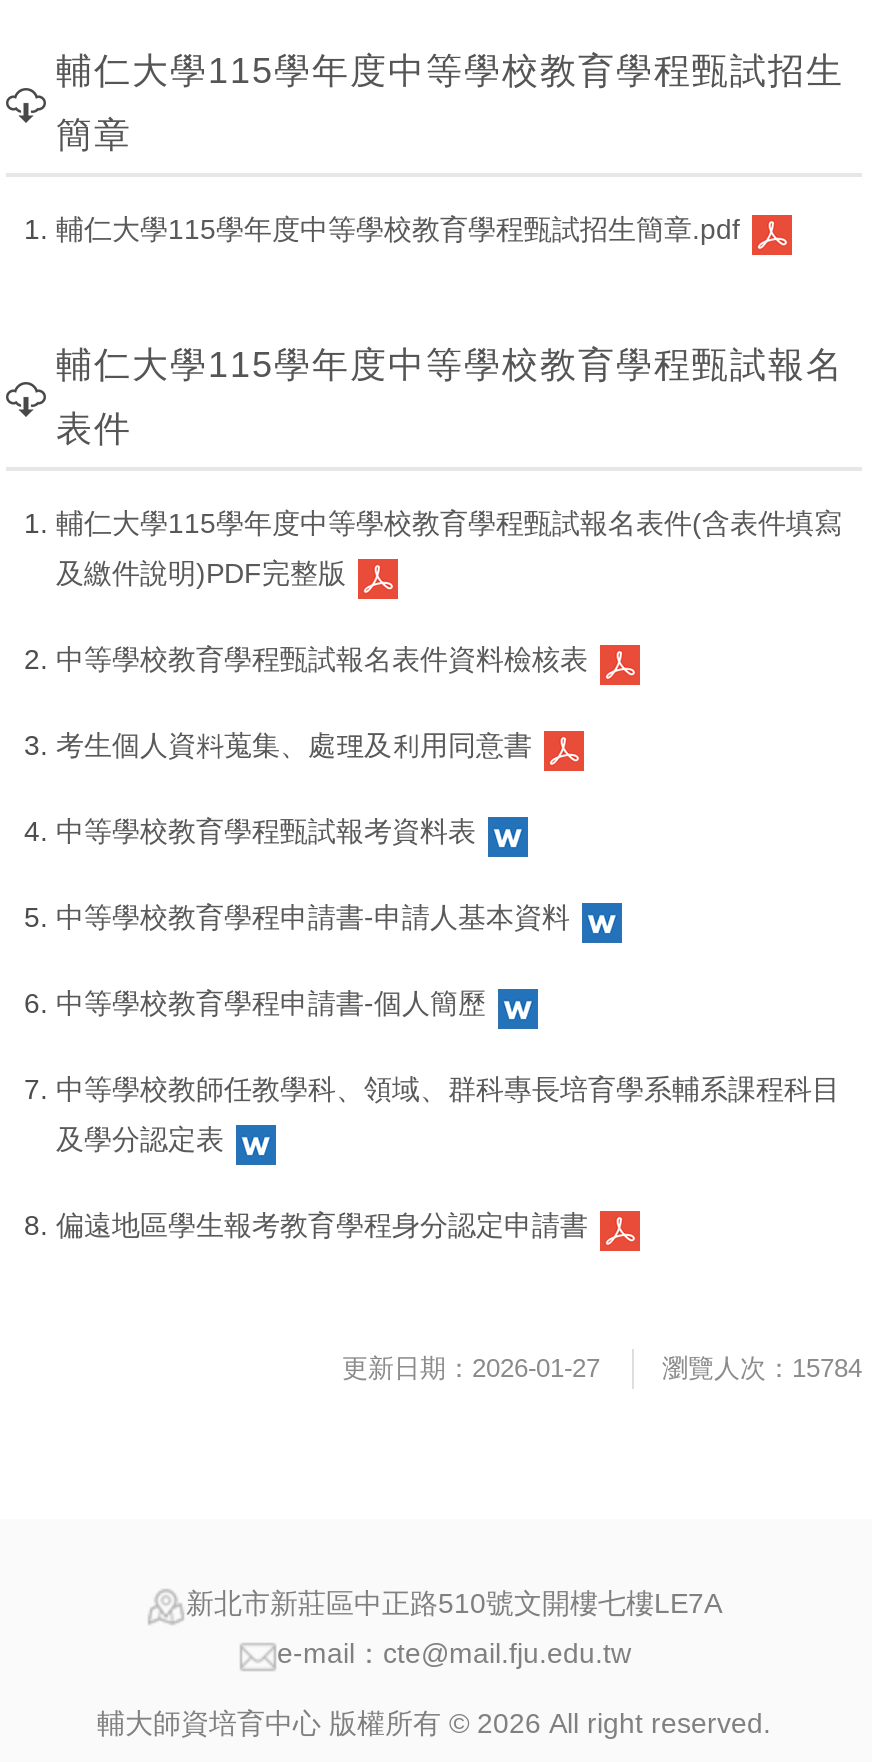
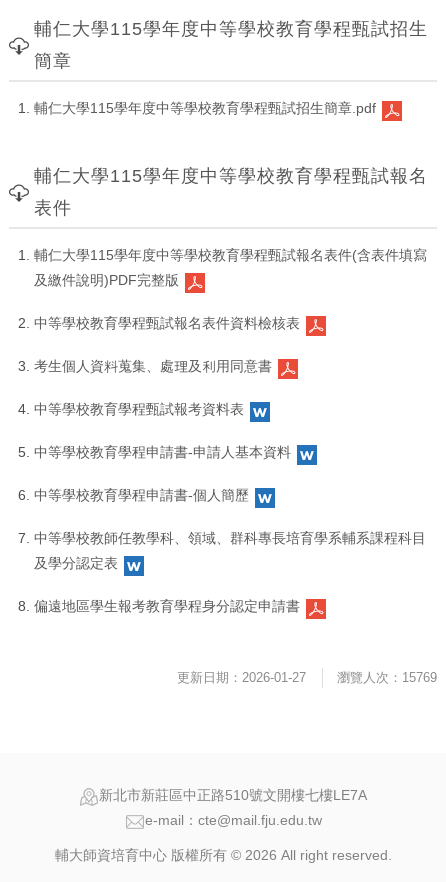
- 瀏覽人次：15784
+ 瀏覽人次：15769
